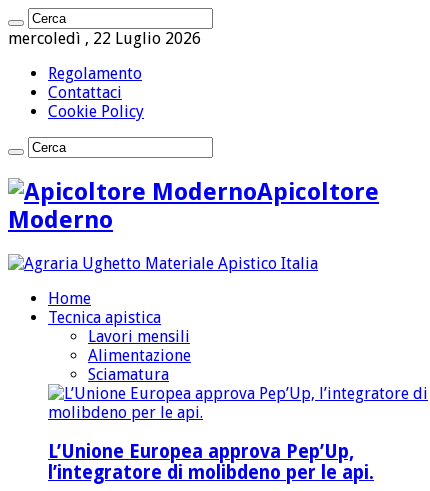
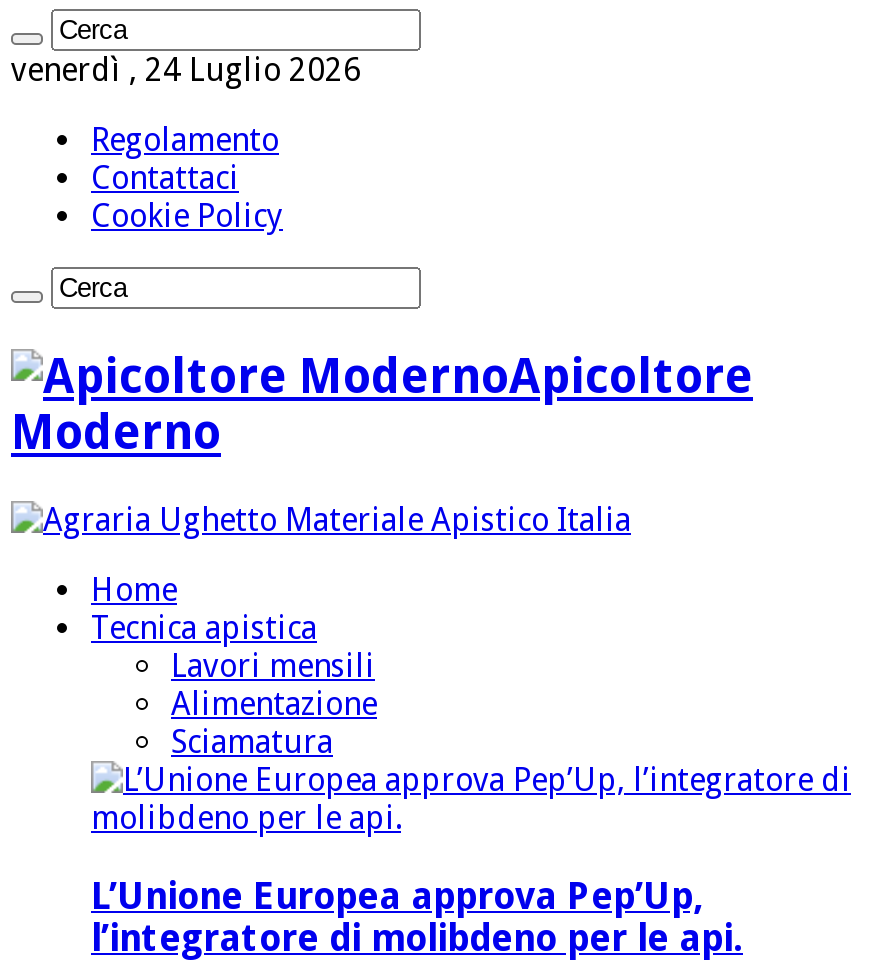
- mercoledì , 22 Luglio 2026
+ venerdì , 24 Luglio 2026
